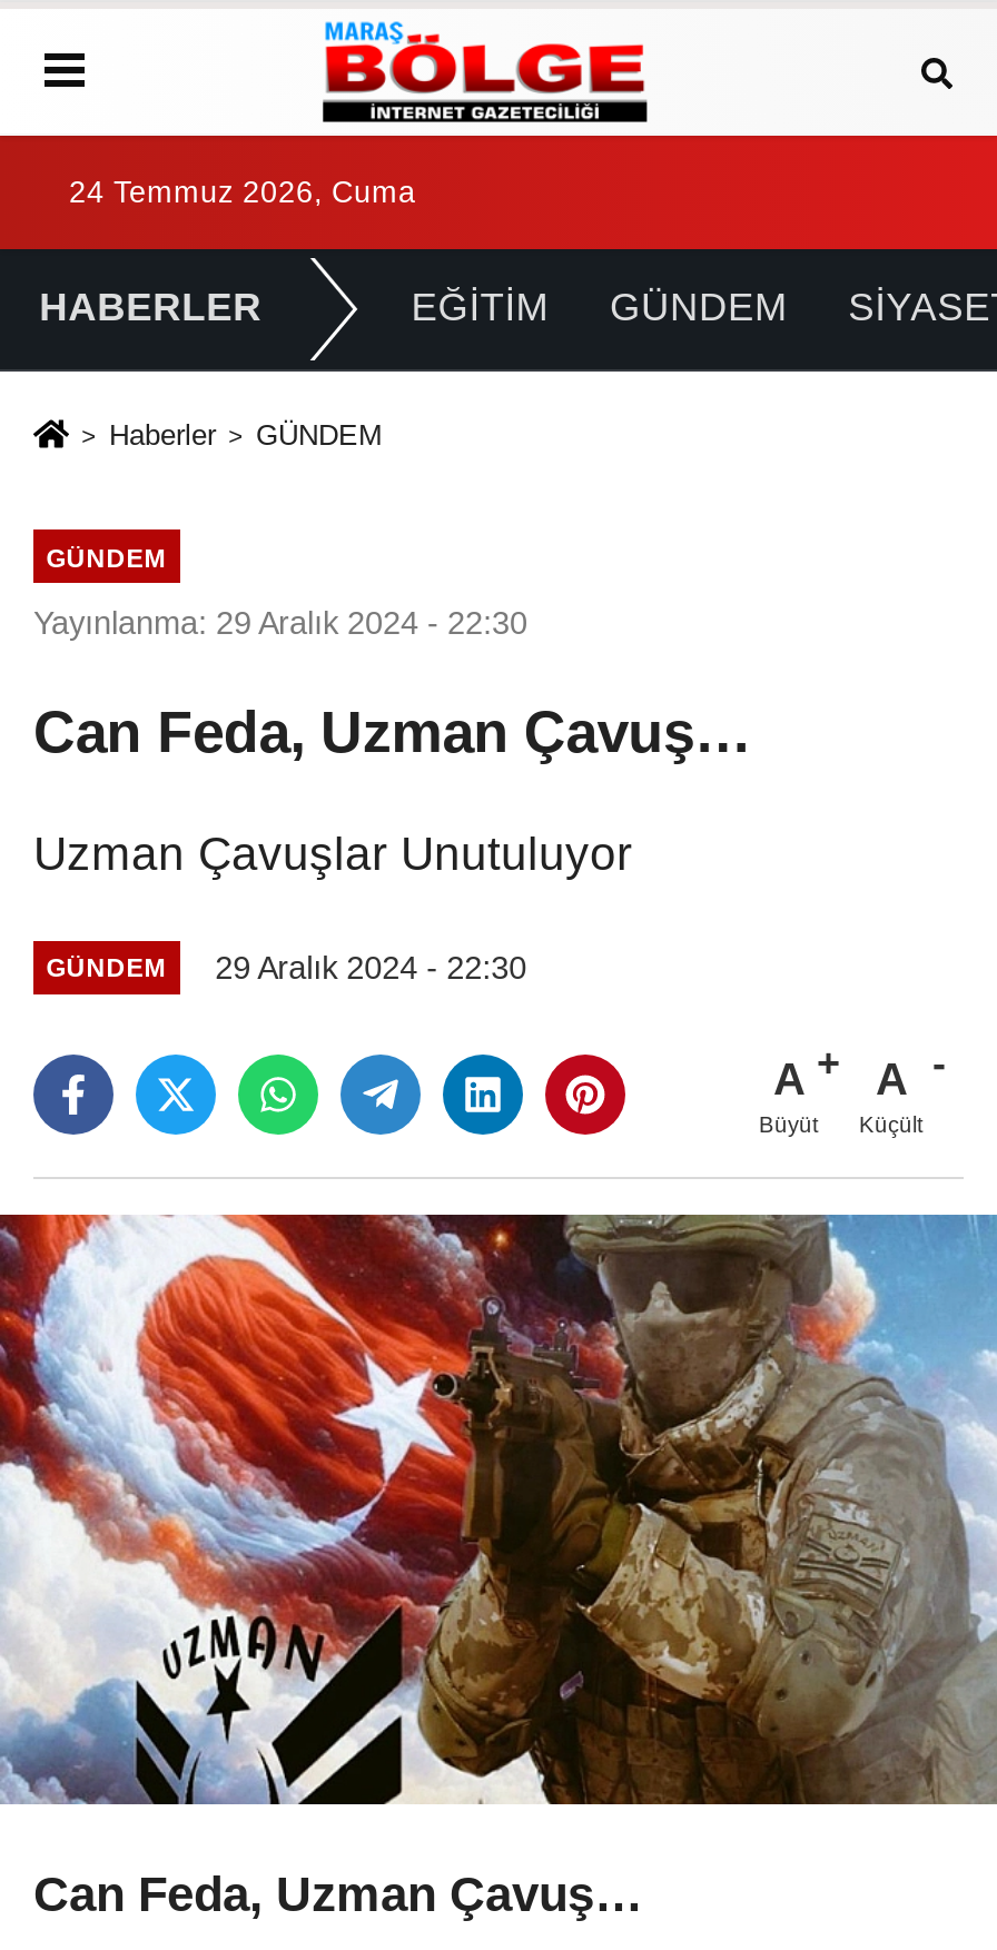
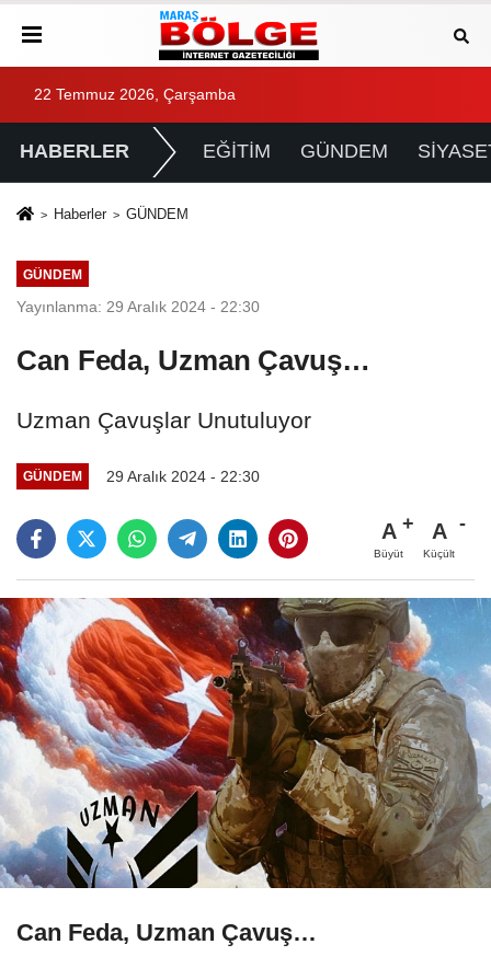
- 24 Temmuz 2026, Cuma
+ 22 Temmuz 2026, Çarşamba
